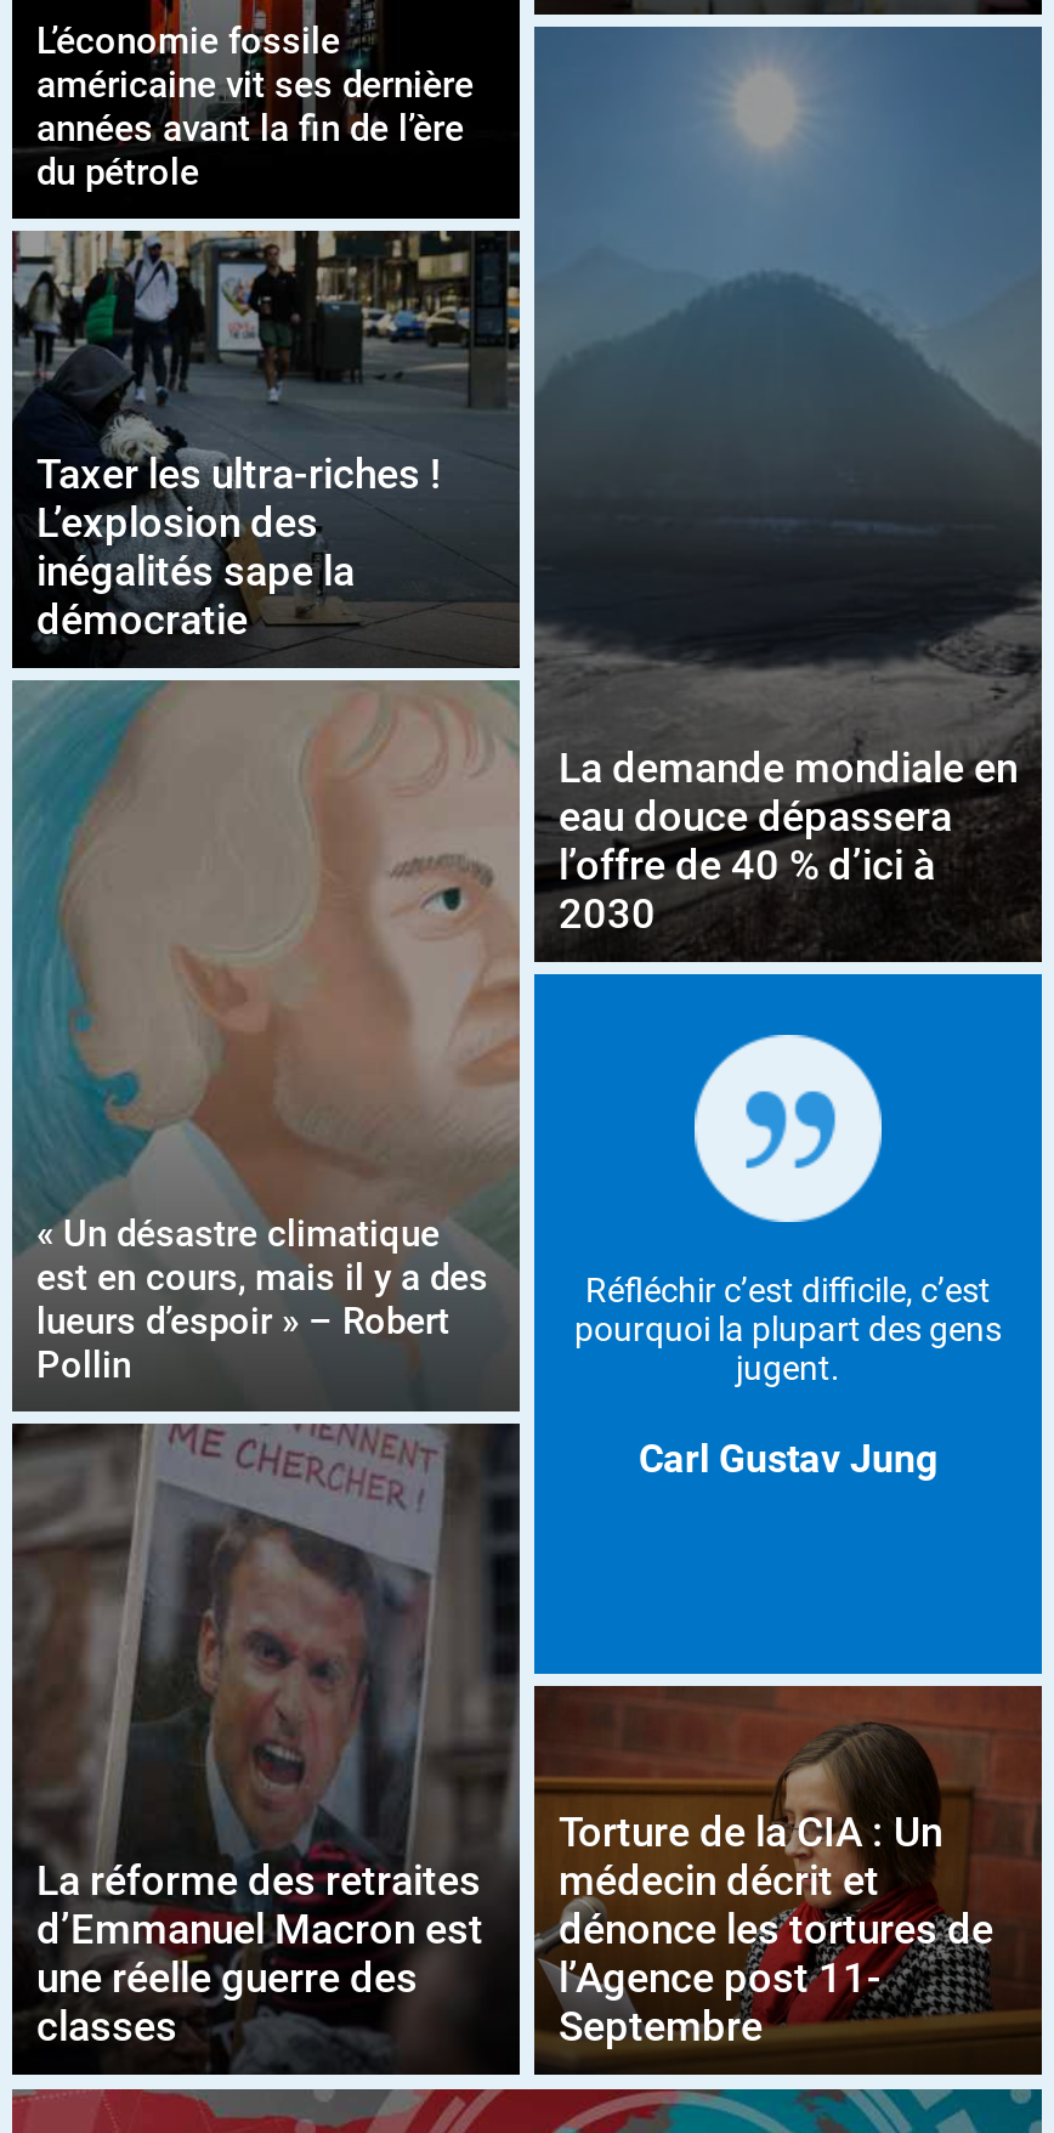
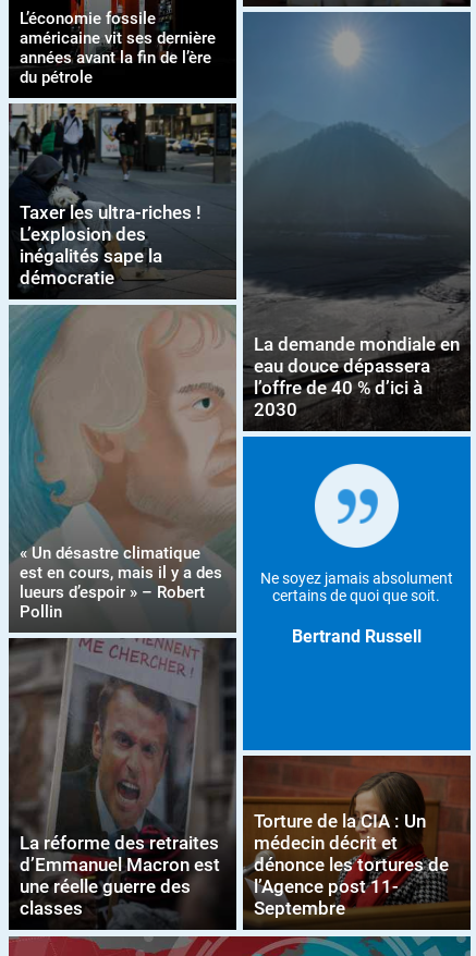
- Réfléchir c’est difficile, c’est
- pourquoi la plupart des gens
- jugent.
+ Ne soyez jamais absolument
+ certains de quoi que soit.

- Carl Gustav Jung
+ Bertrand Russell
